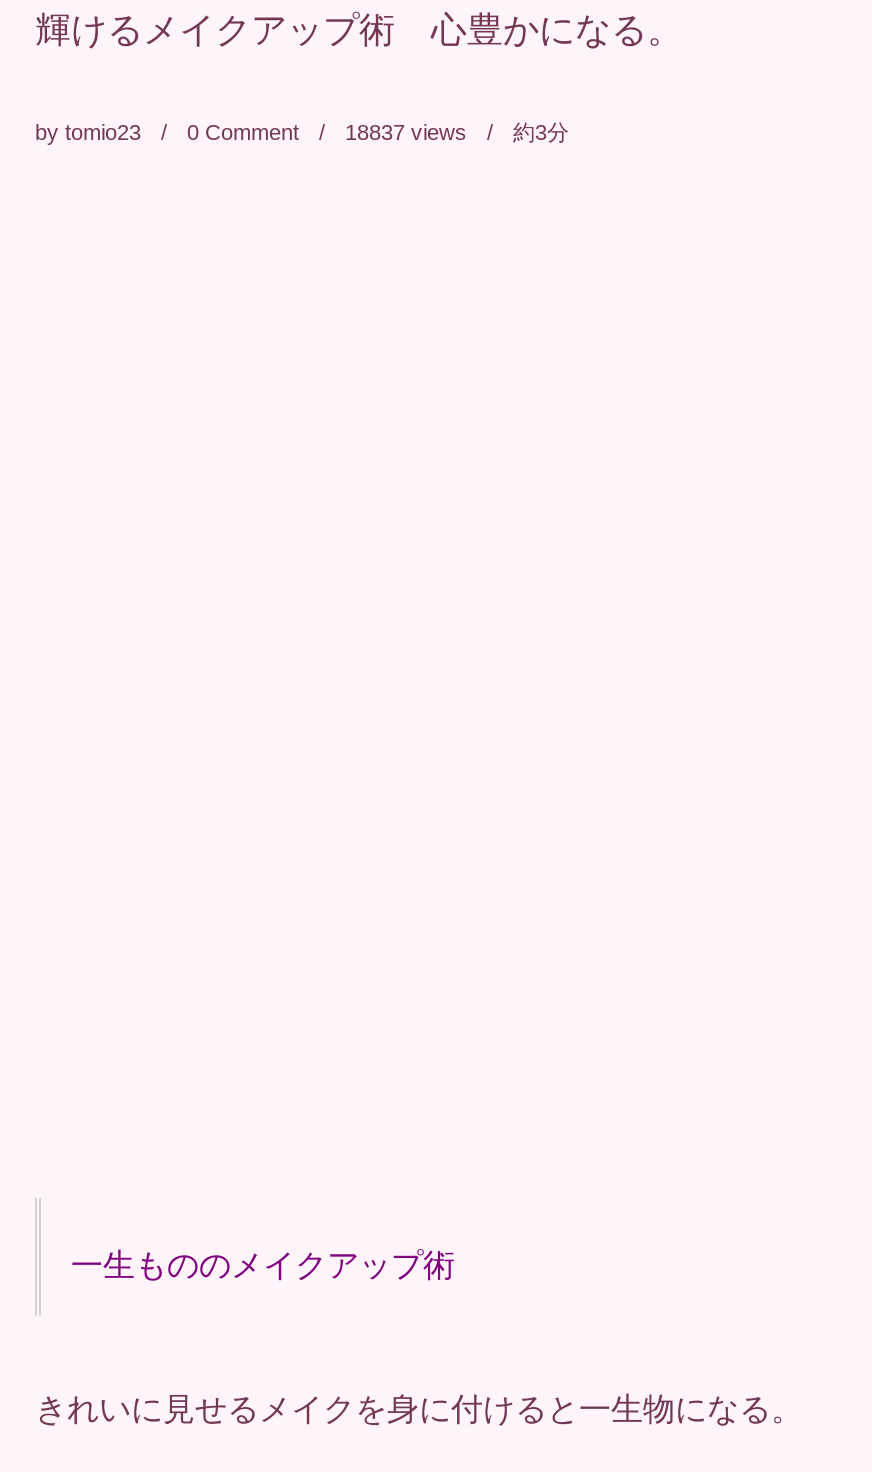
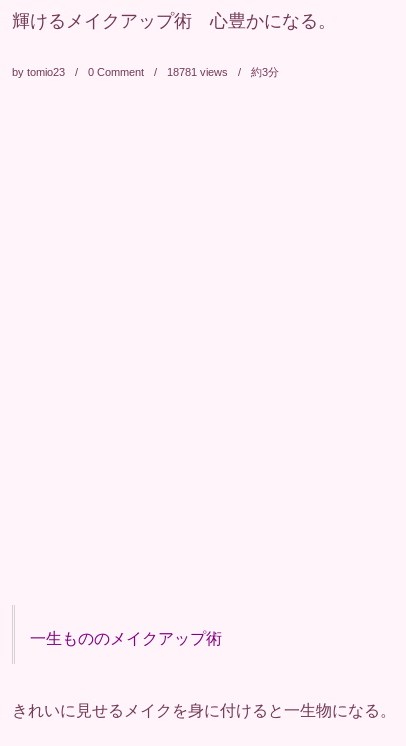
- by tomio23 0 Comment 18837 views 約3分
+ by tomio23 0 Comment 18781 views 約3分
